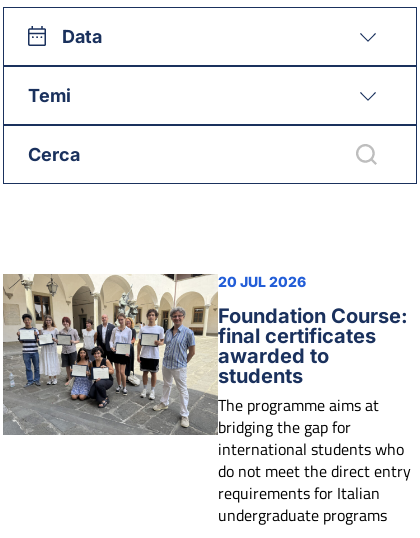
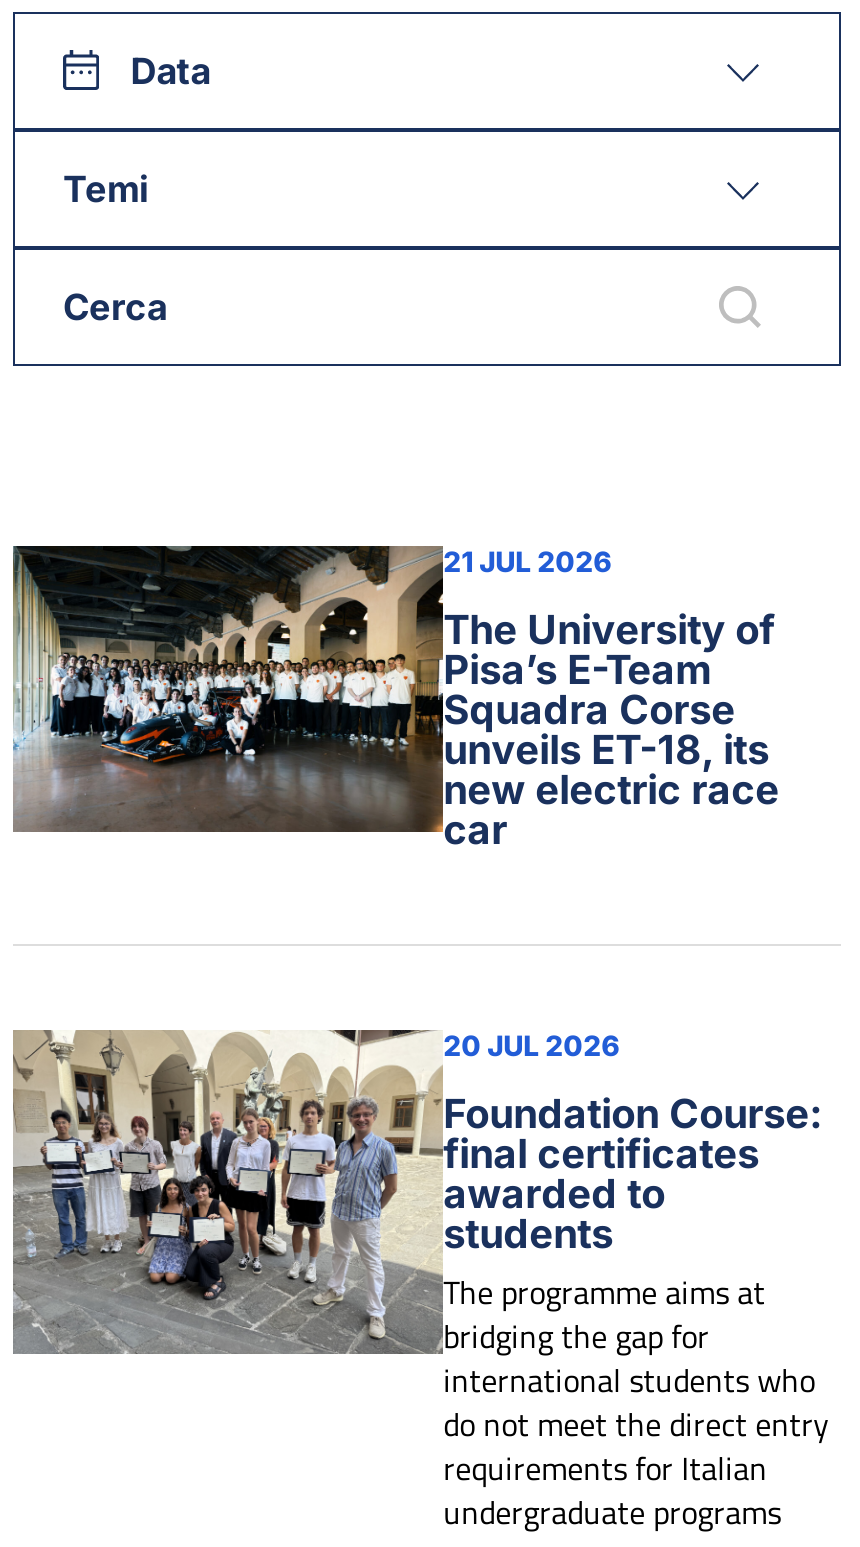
+ [image]
+ 21 JUL 2026
+ The University of
+ Pisa’s E-Team
+ Squadra Corse
+ unveils ET-18, its
+ new electric race
+ car
